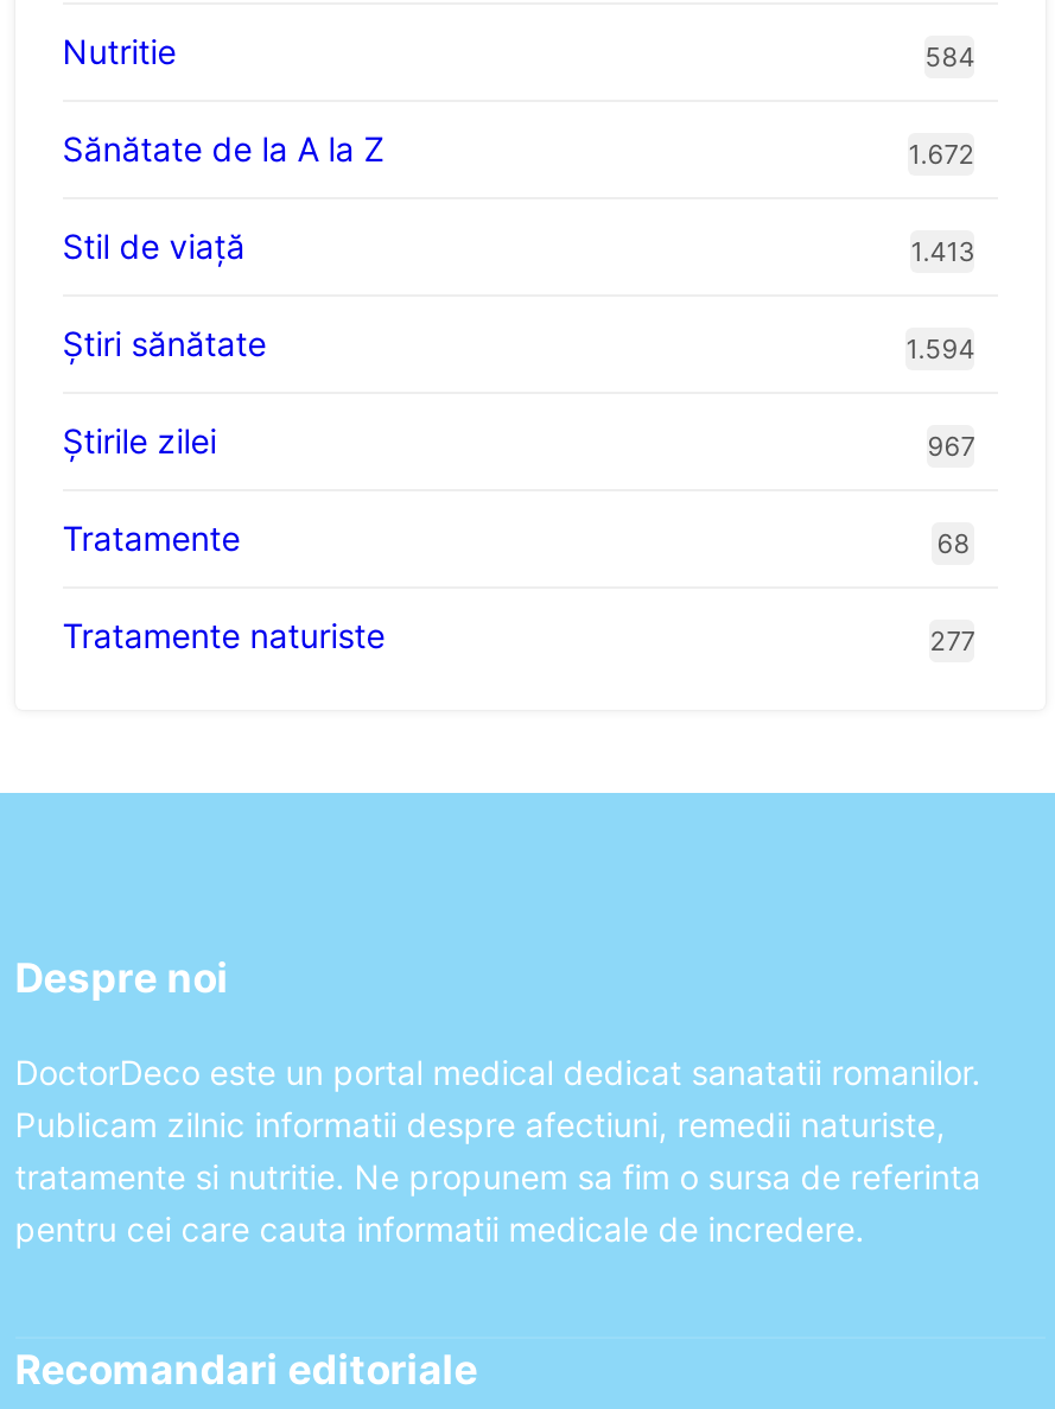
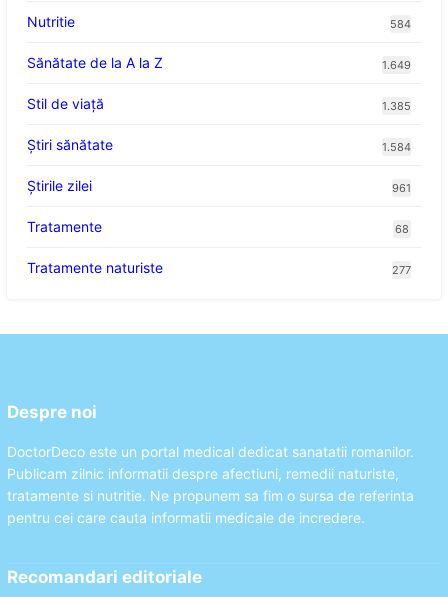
- 1.672
+ 1.649

- 1.413
+ 1.385

- 1.594
+ 1.584

- 967
+ 961
